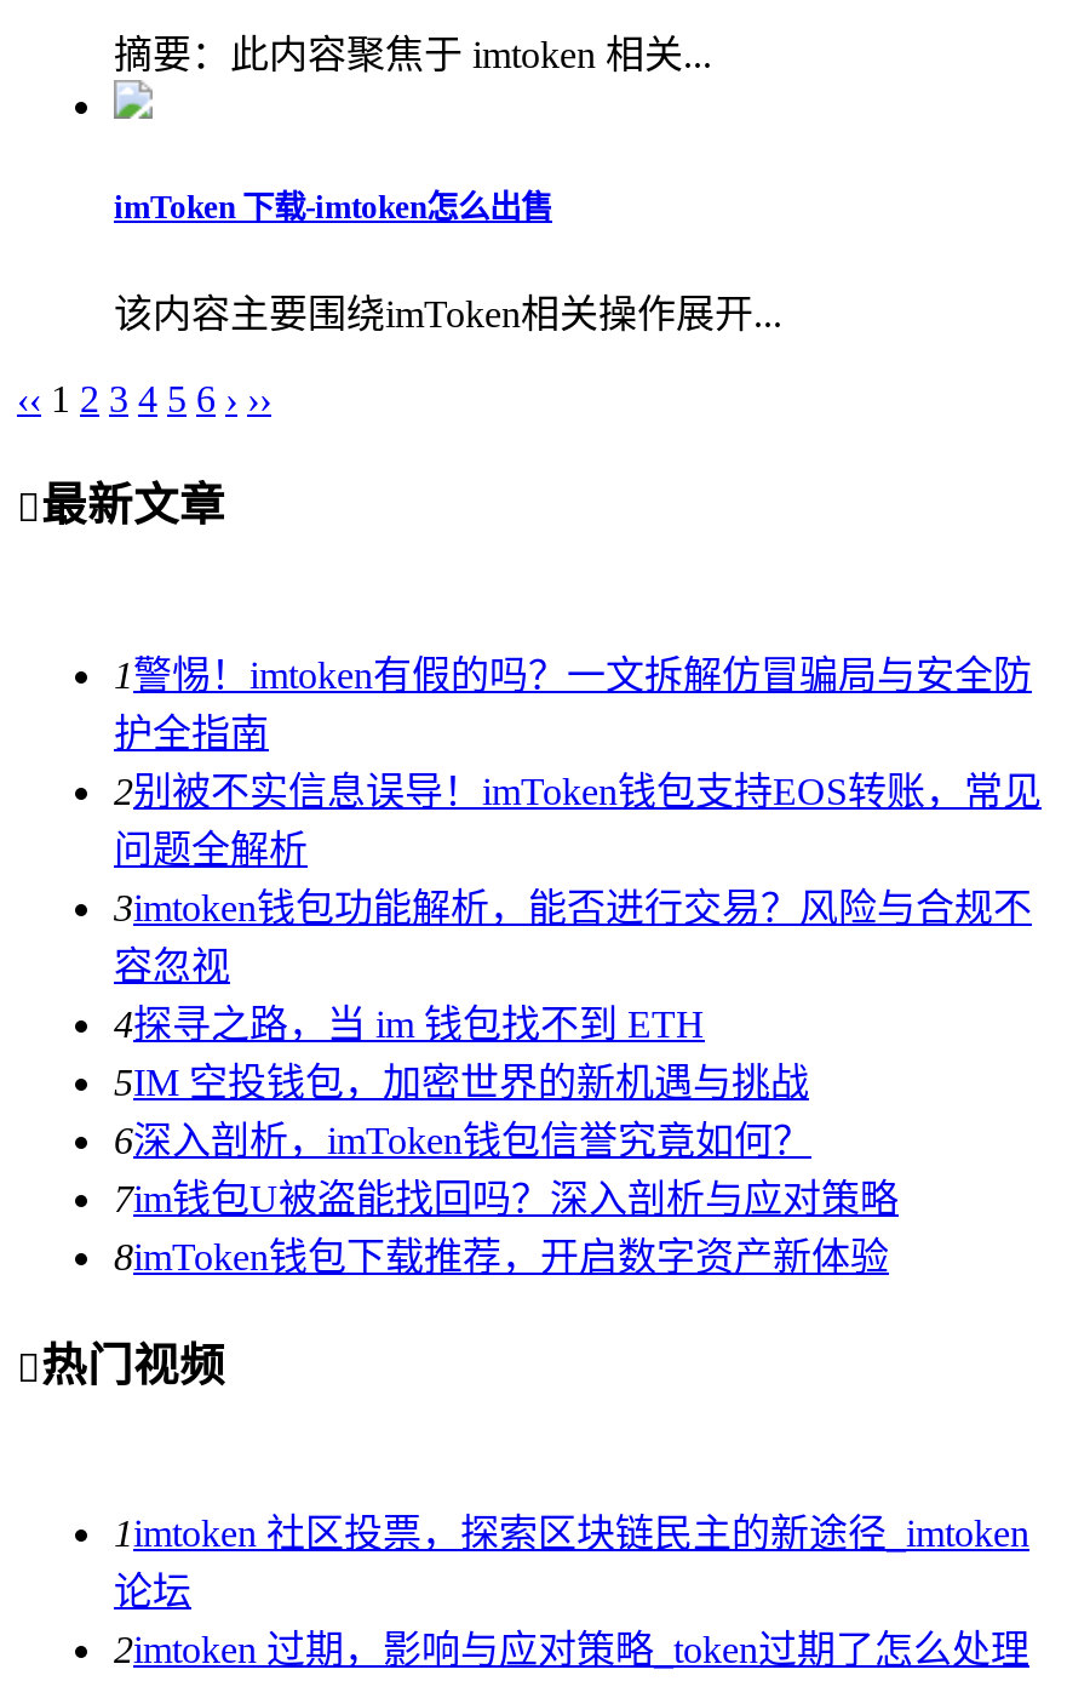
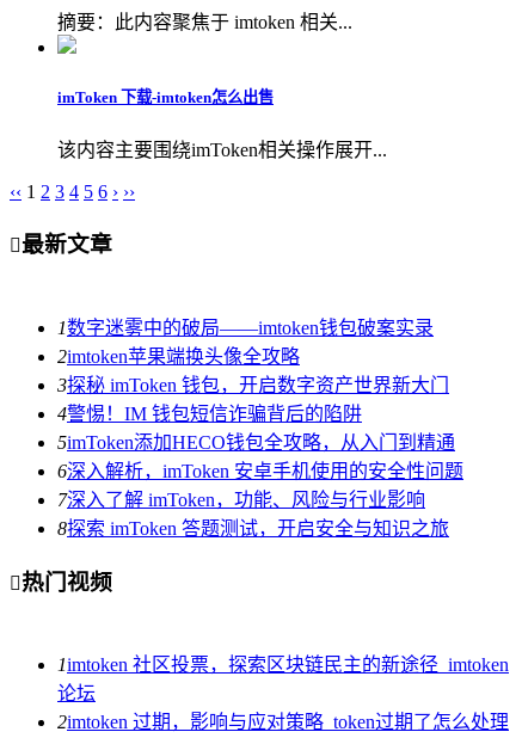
- 1警惕！imtoken有假的吗？一文拆解仿冒骗局与安全防
- 护全指南
- 2别被不实信息误导！imToken钱包支持EOS转账，常见
- 问题全解析
- 3imtoken钱包功能解析，能否进行交易？风险与合规不
- 容忽视
- 4探寻之路，当 im 钱包找不到 ETH
- 5IM 空投钱包，加密世界的新机遇与挑战
- 6深入剖析，imToken钱包信誉究竟如何？
- 7im钱包U被盗能找回吗？深入剖析与应对策略
- 8imToken钱包下载推荐，开启数字资产新体验
+ 1数字迷雾中的破局——imtoken钱包破案实录
+ 2imtoken苹果端换头像全攻略
+ 3探秘 imToken 钱包，开启数字资产世界新大门
+ 4警惕！IM 钱包短信诈骗背后的陷阱
+ 5imToken添加HECO钱包全攻略，从入门到精通
+ 6深入解析，imToken 安卓手机使用的安全性问题
+ 7深入了解 imToken，功能、风险与行业影响
+ 8探索 imToken 答题测试，开启安全与知识之旅
